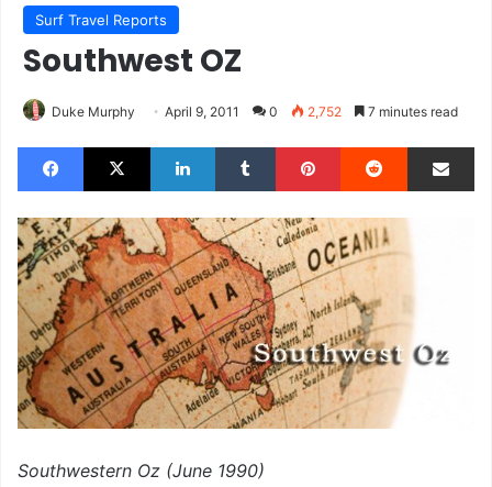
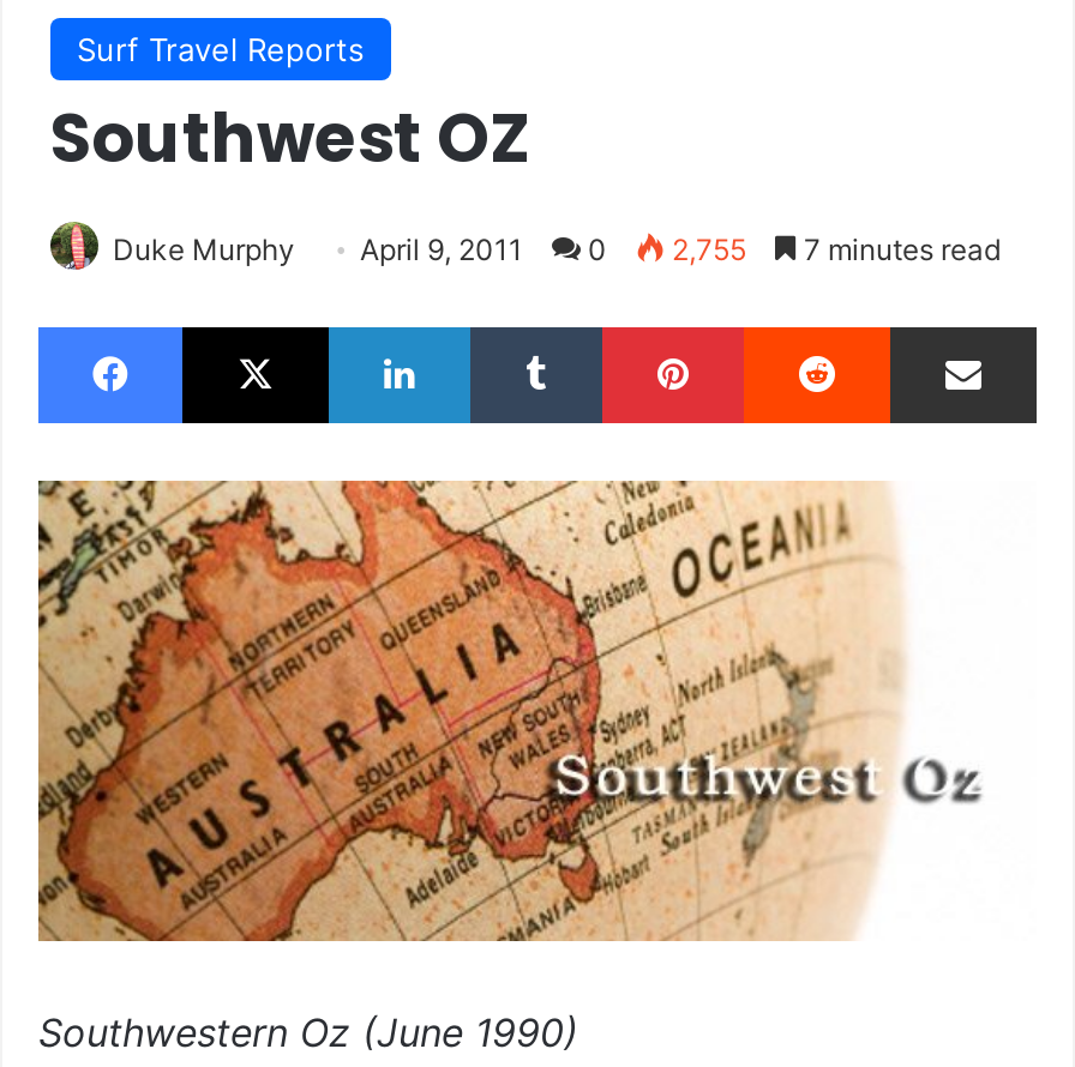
- Duke Murphy April 9, 2011 0 2,752 7 minutes read
+ Duke Murphy April 9, 2011 0 2,755 7 minutes read
